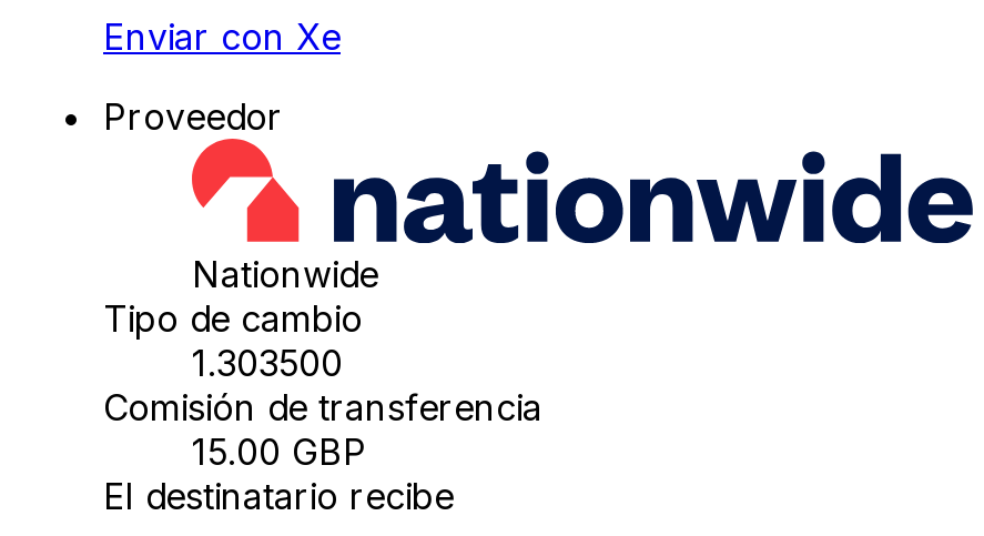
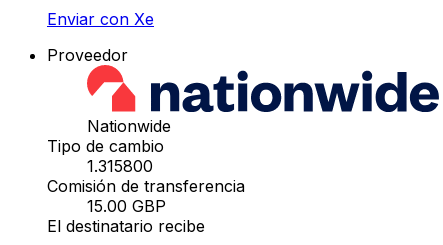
- 1.303500
+ 1.315800
